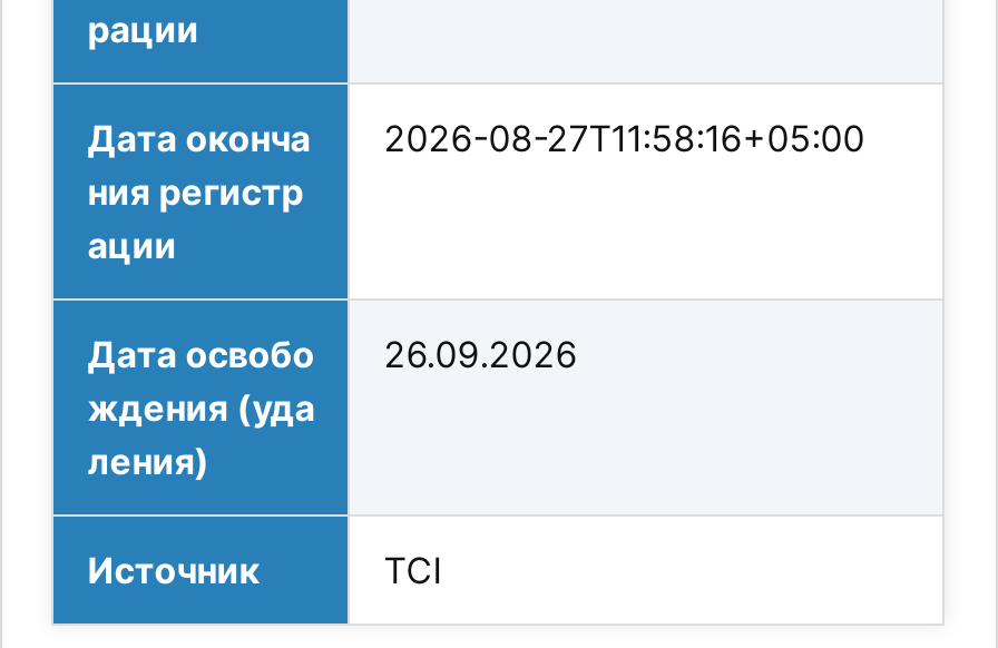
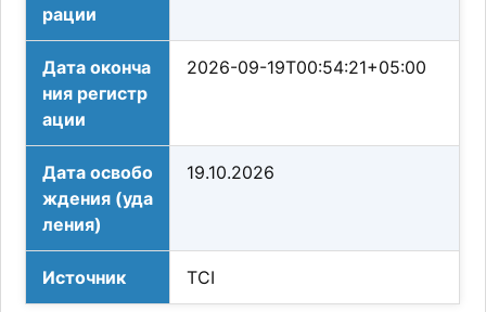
- Дата оконча 2026-08-27T11:58:16+05:00
+ Дата оконча 2026-09-19T00:54:21+05:00

- Дата освобо 26.09.2026
+ Дата освобо 19.10.2026
